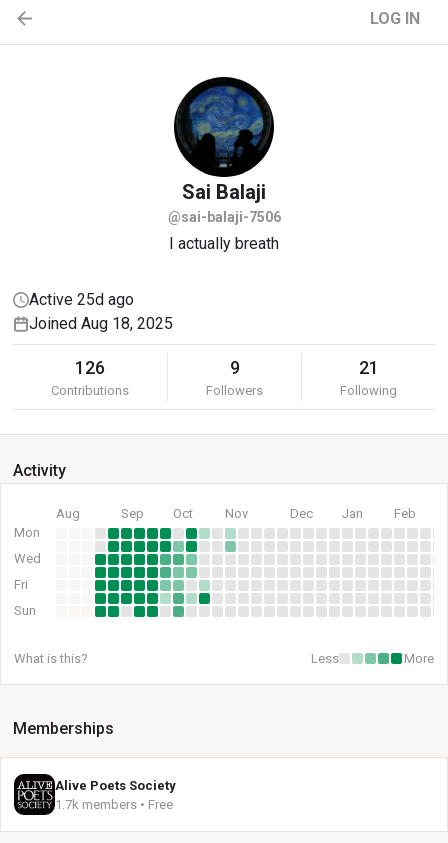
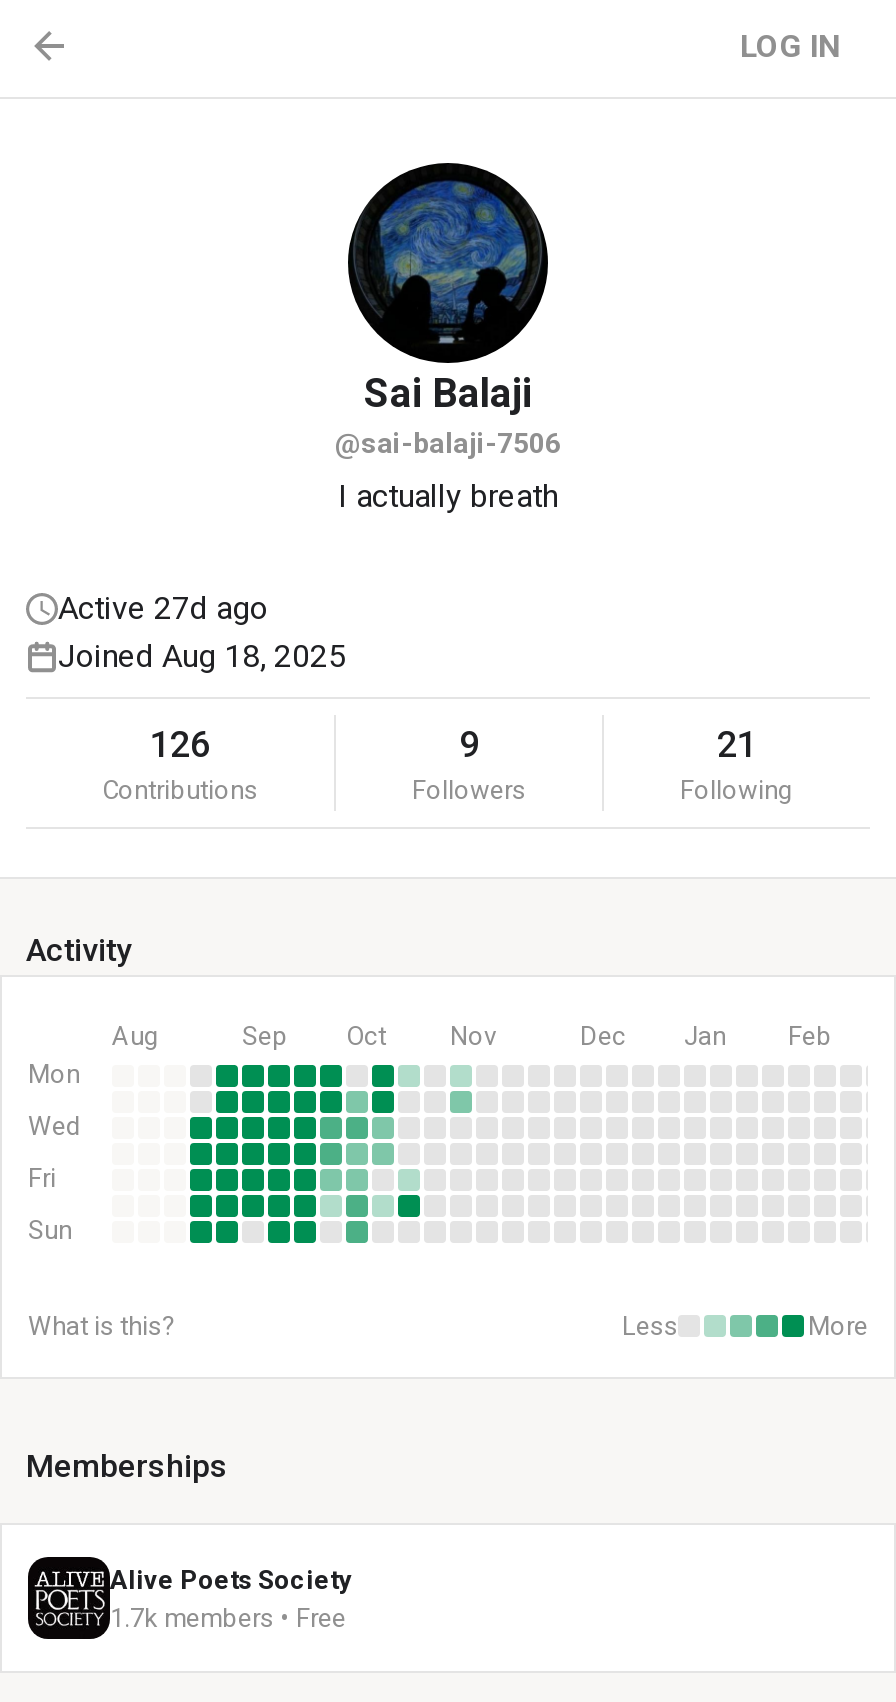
- Active 25d ago
+ Active 27d ago
